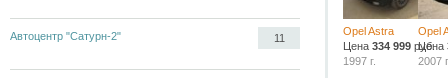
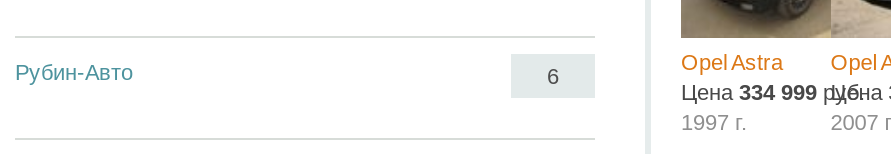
- Автоцентр "Сатурн-2"
- 11

+ Рубин-Авто
+ 6
